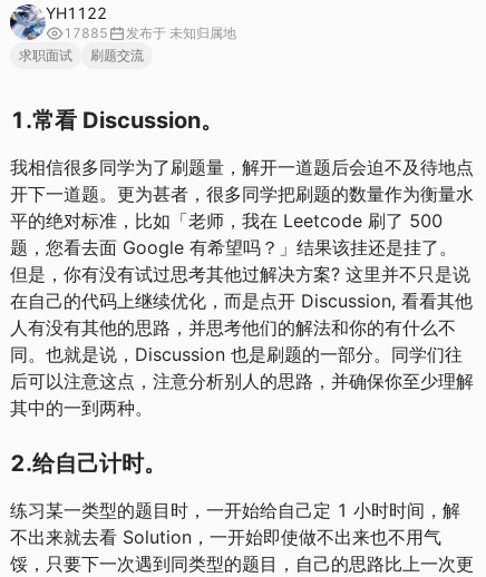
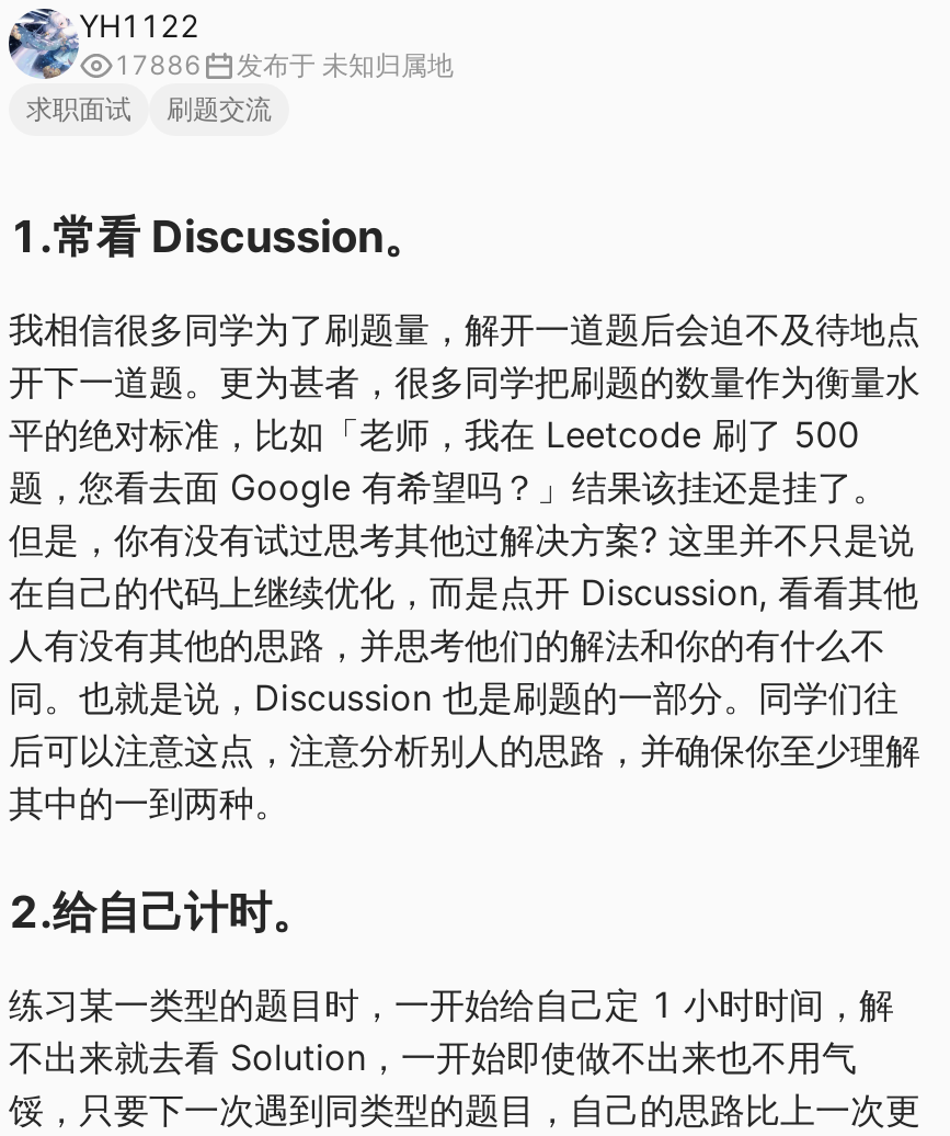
- 17885 发布于未知归属地
+ 17886 发布于未知归属地
